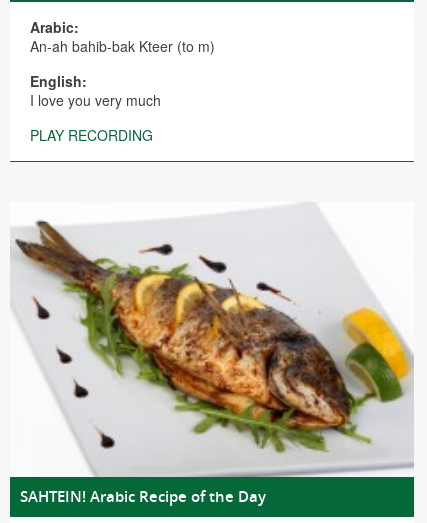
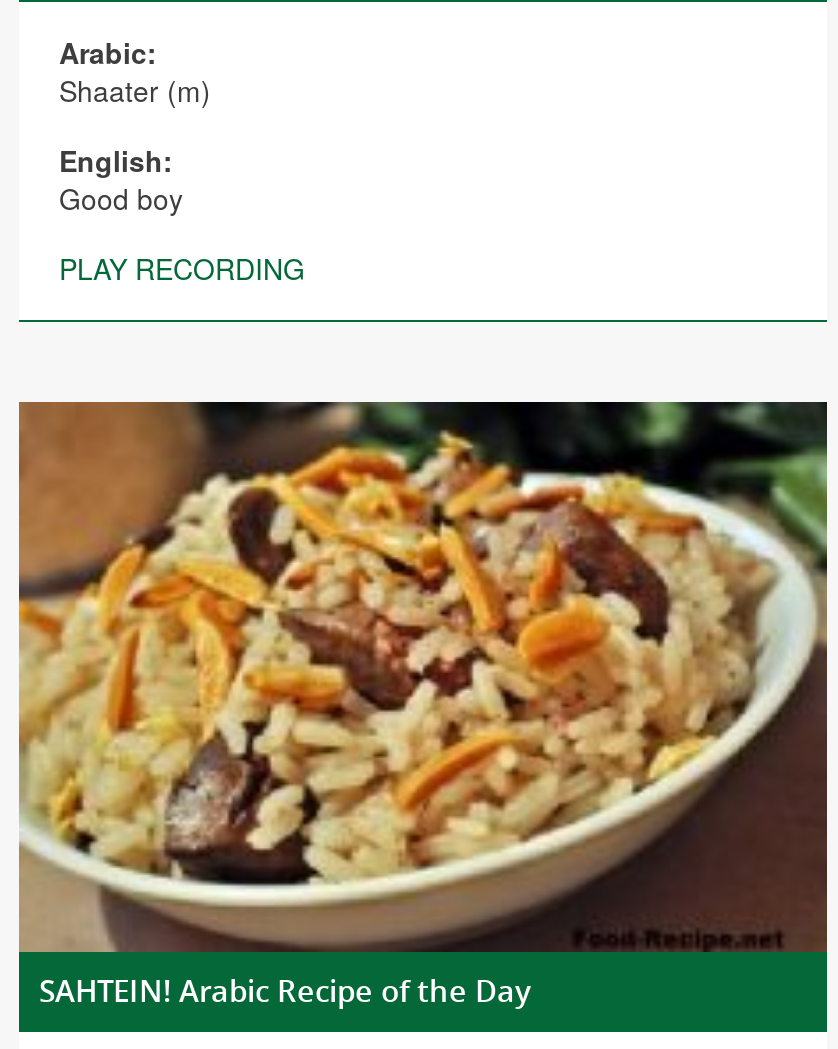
- An-ah bahib-bak Kteer (to m)
+ Shaater (m)

- I love you very much
+ Good boy

- [image]
+ [image]
